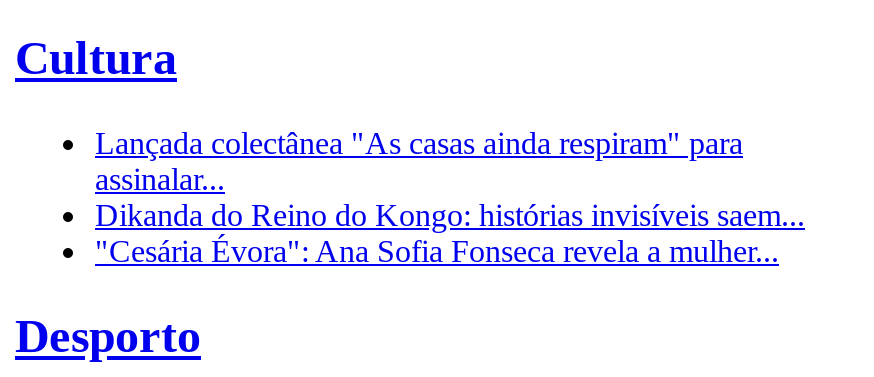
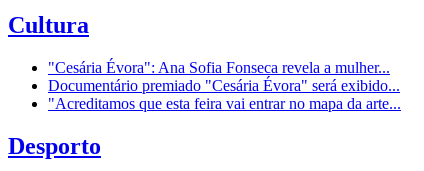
- Lançada colectânea "As casas ainda respiram" para
- assinalar...
- Dikanda do Reino do Kongo: histórias invisíveis saem...

moved up: "Cesária Évora": Ana Sofia Fonseca revela a mulher...

+ Documentário premiado "Cesária Évora" será exibido...
+ "Acreditamos que esta feira vai entrar no mapa da arte...
